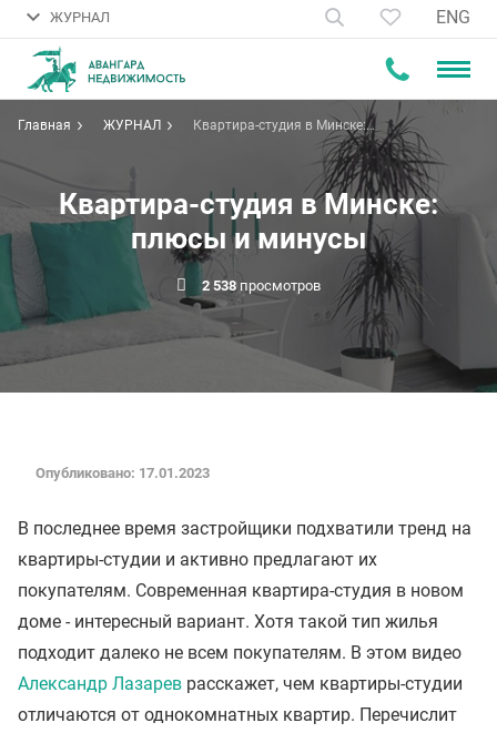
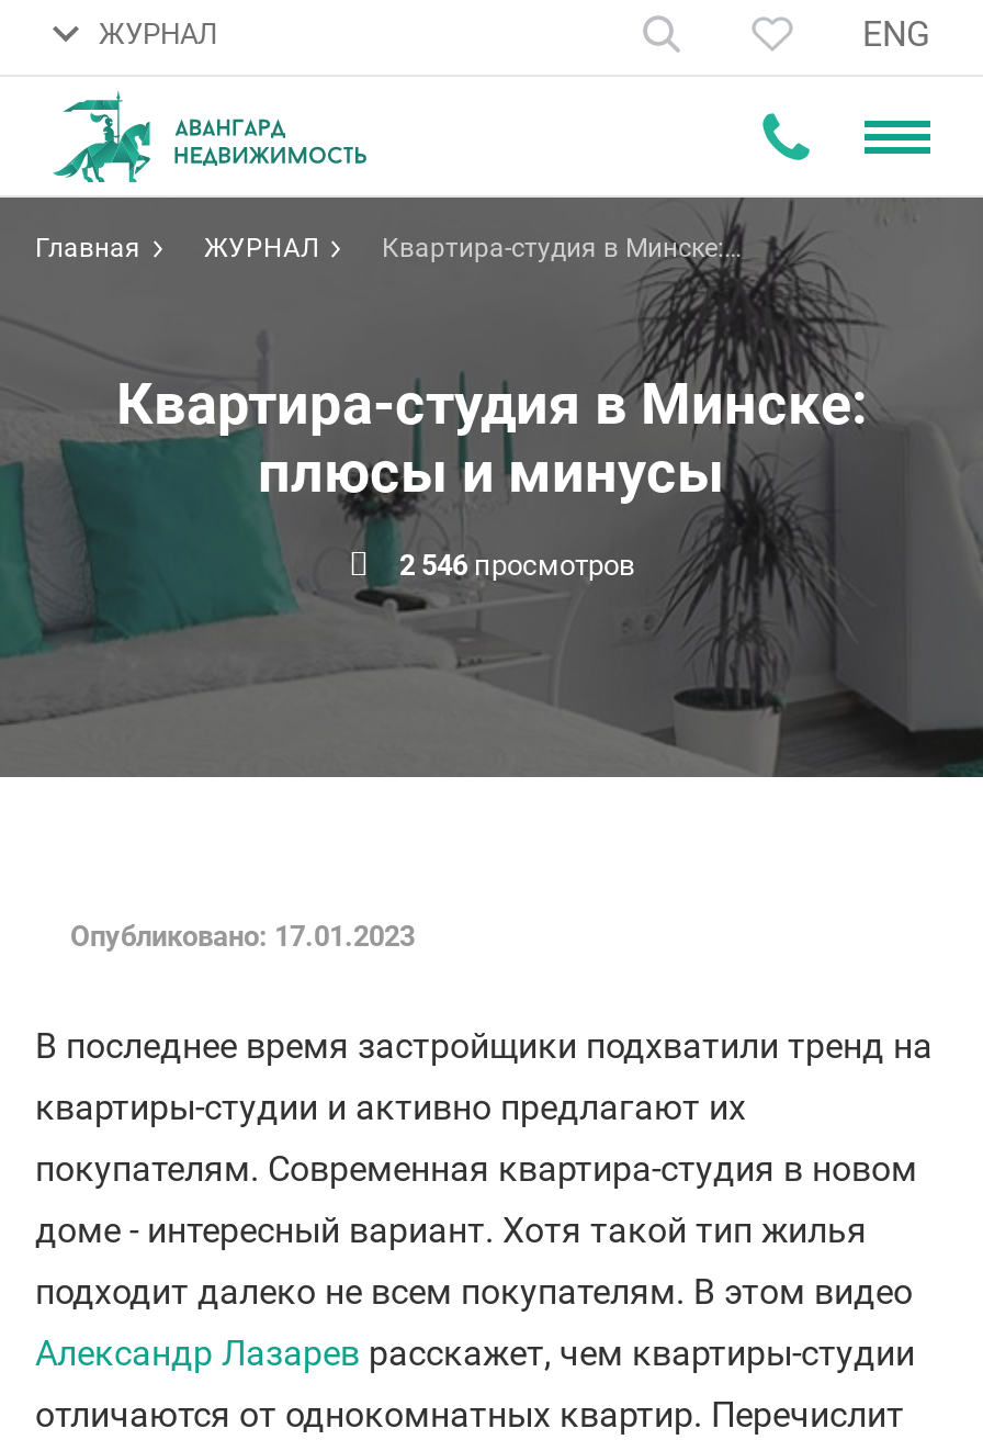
- 2 538 просмотров
+ 2 546 просмотров
